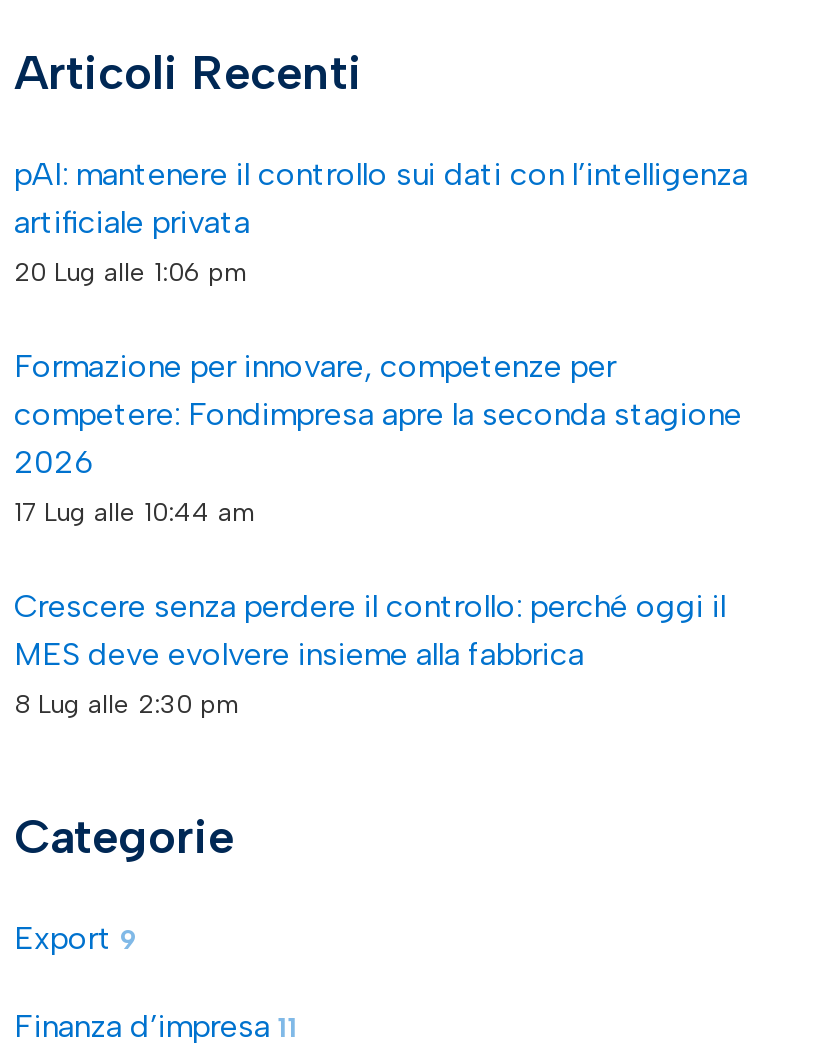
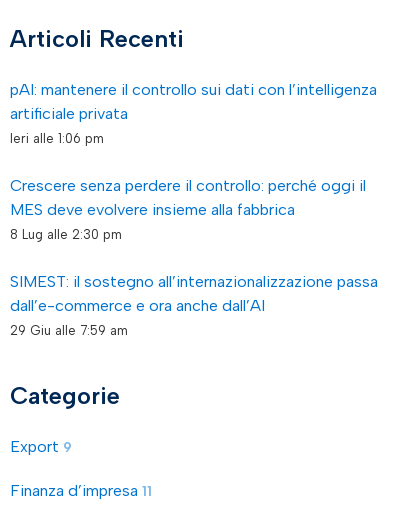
- 20 Lug alle 1:06 pm
- Formazione per innovare, competenze per
- competere: Fondimpresa apre la seconda stagione
- 2026
- 17 Lug alle 10:44 am
+ Ieri alle 1:06 pm

moved up: Crescere senza perdere il controllo: perché oggi il | MES deve evolvere insieme alla fabbrica | 8 Lug alle 2:30 pm

+ SIMEST: il sostegno all’internazionalizzazione passa
+ dall’e-commerce e ora anche dall’AI
+ 29 Giu alle 7:59 am
